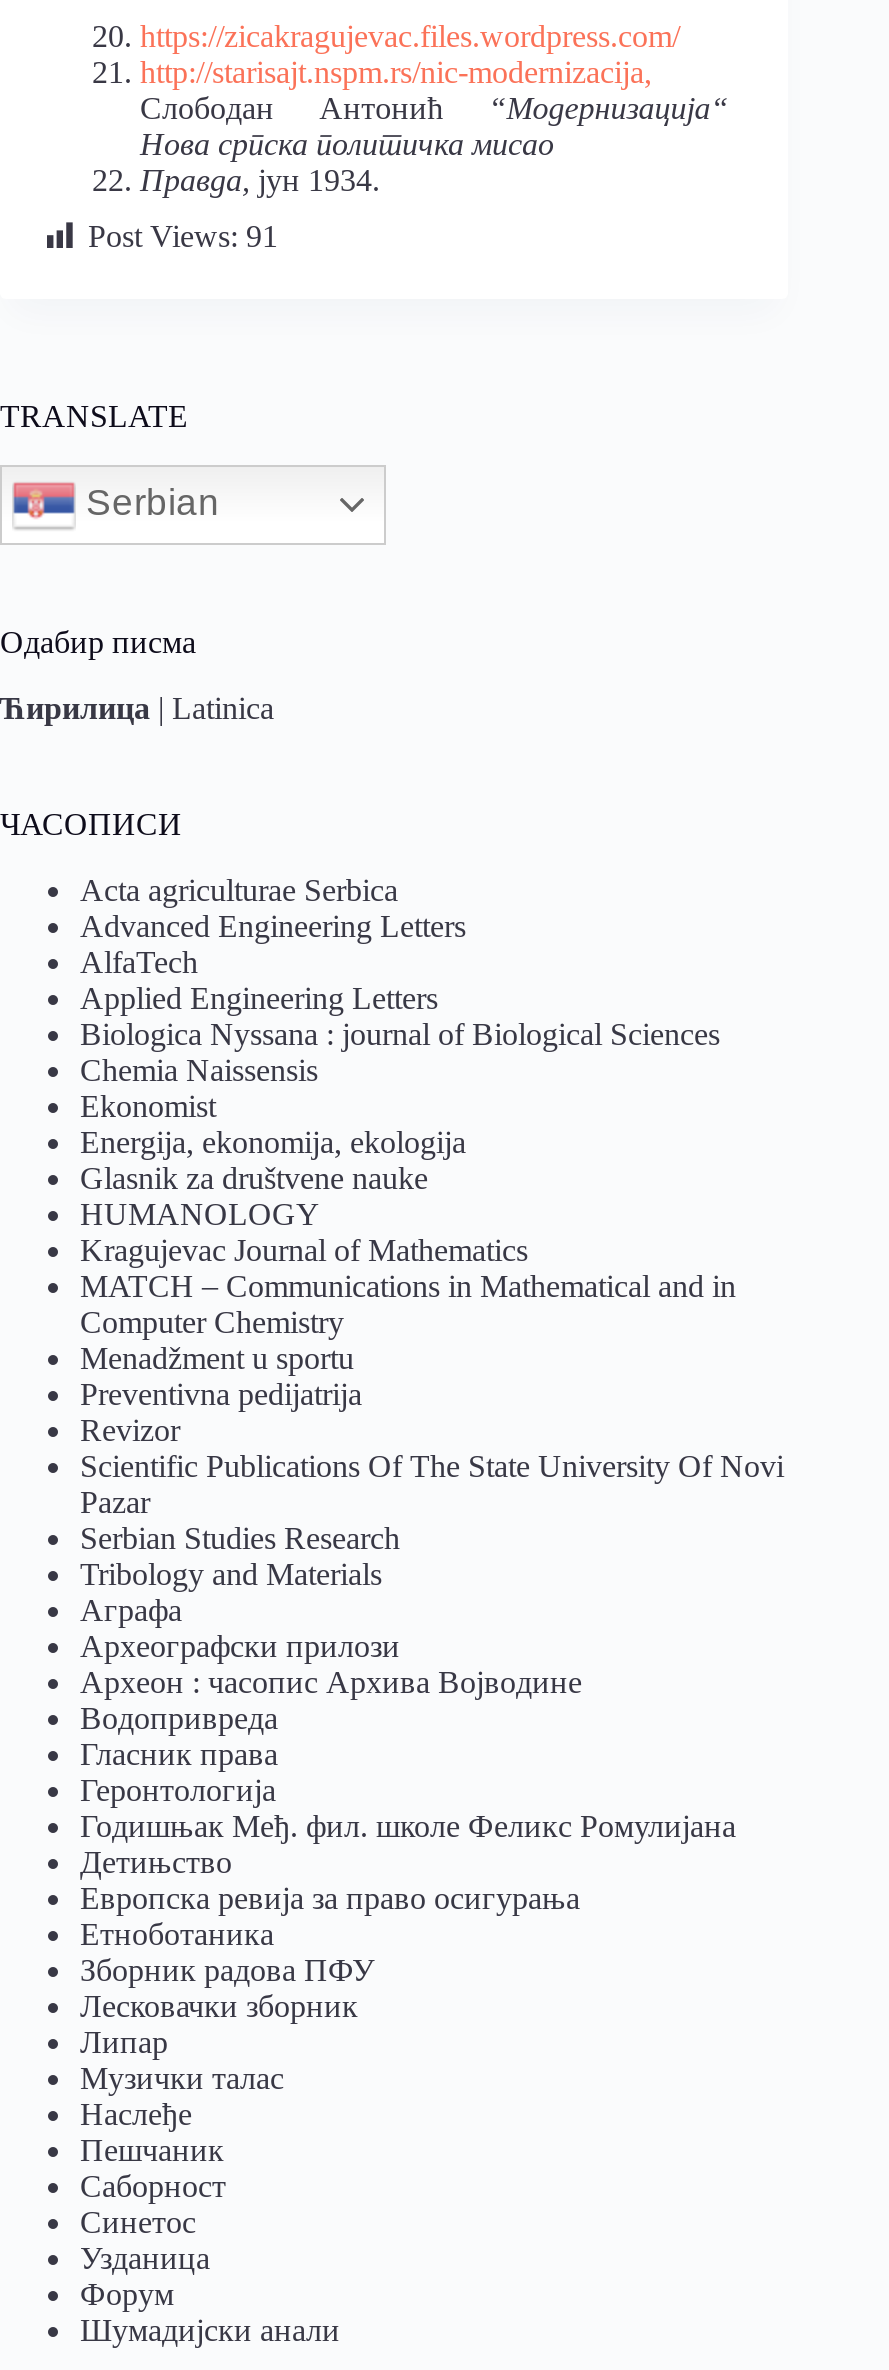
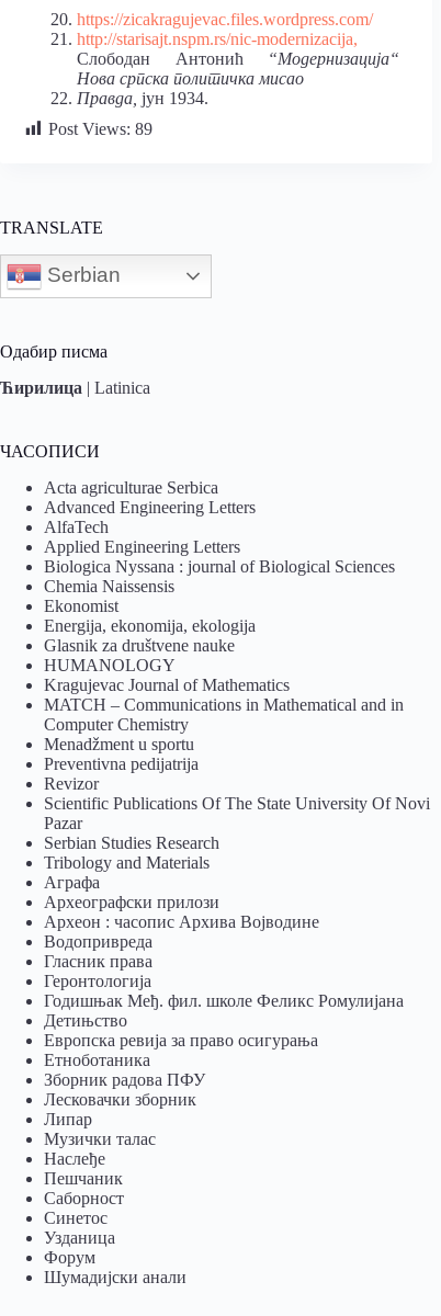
- Post Views: 91
+ Post Views: 89
